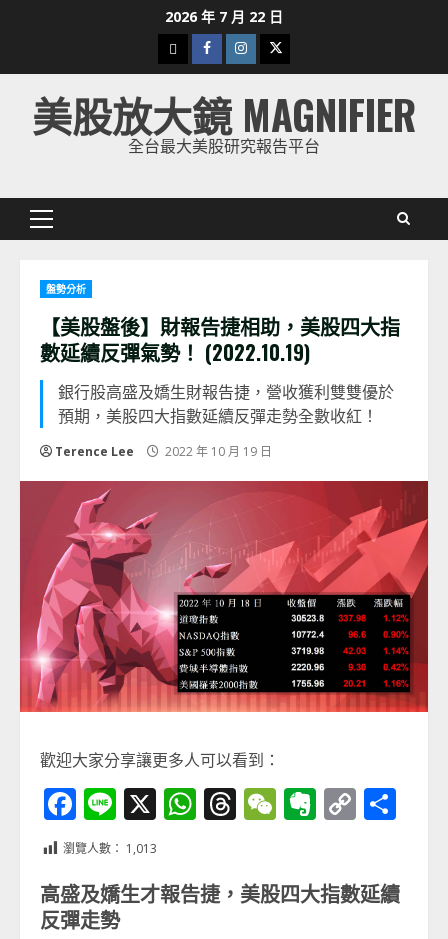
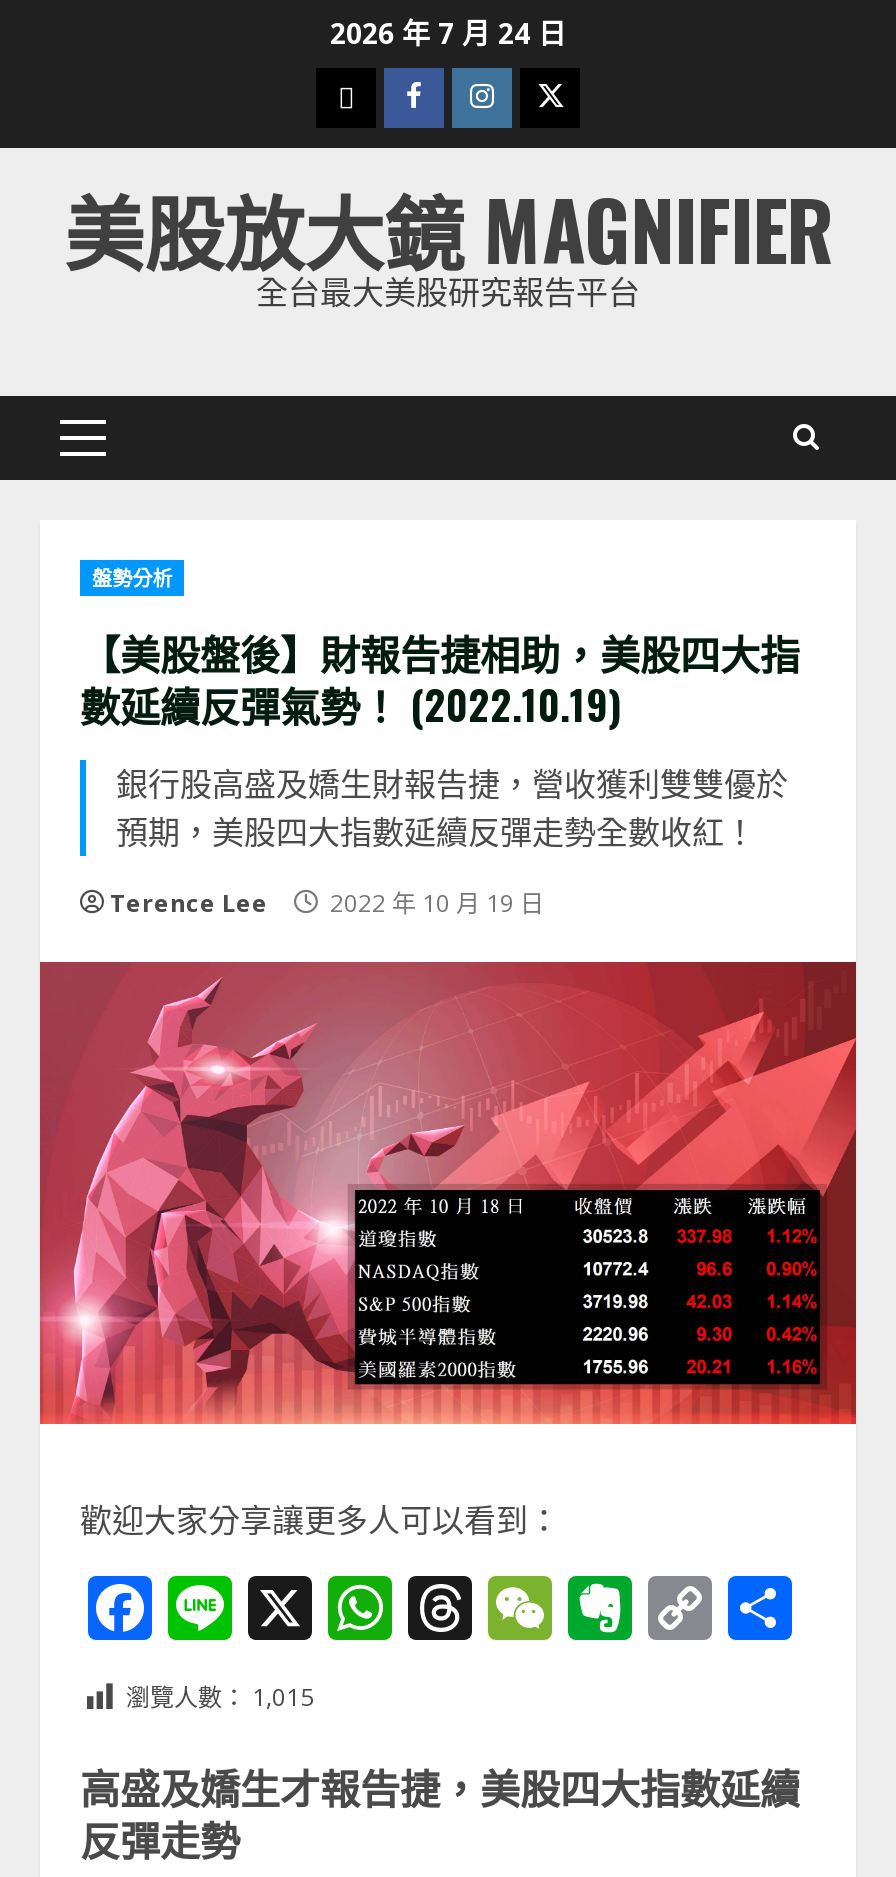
- 2026 年 7 月 22 日
+ 2026 年 7 月 24 日

- 瀏覽人數： 1,013
+ 瀏覽人數： 1,015
